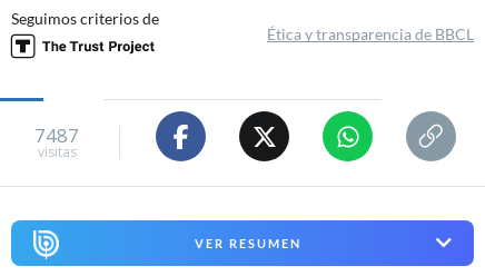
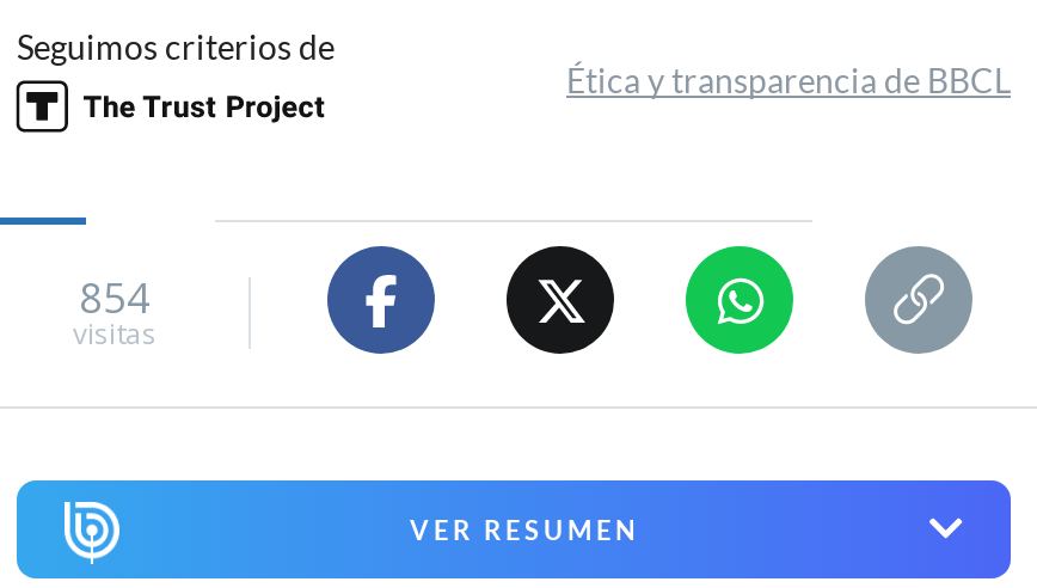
- 7487
+ 854
